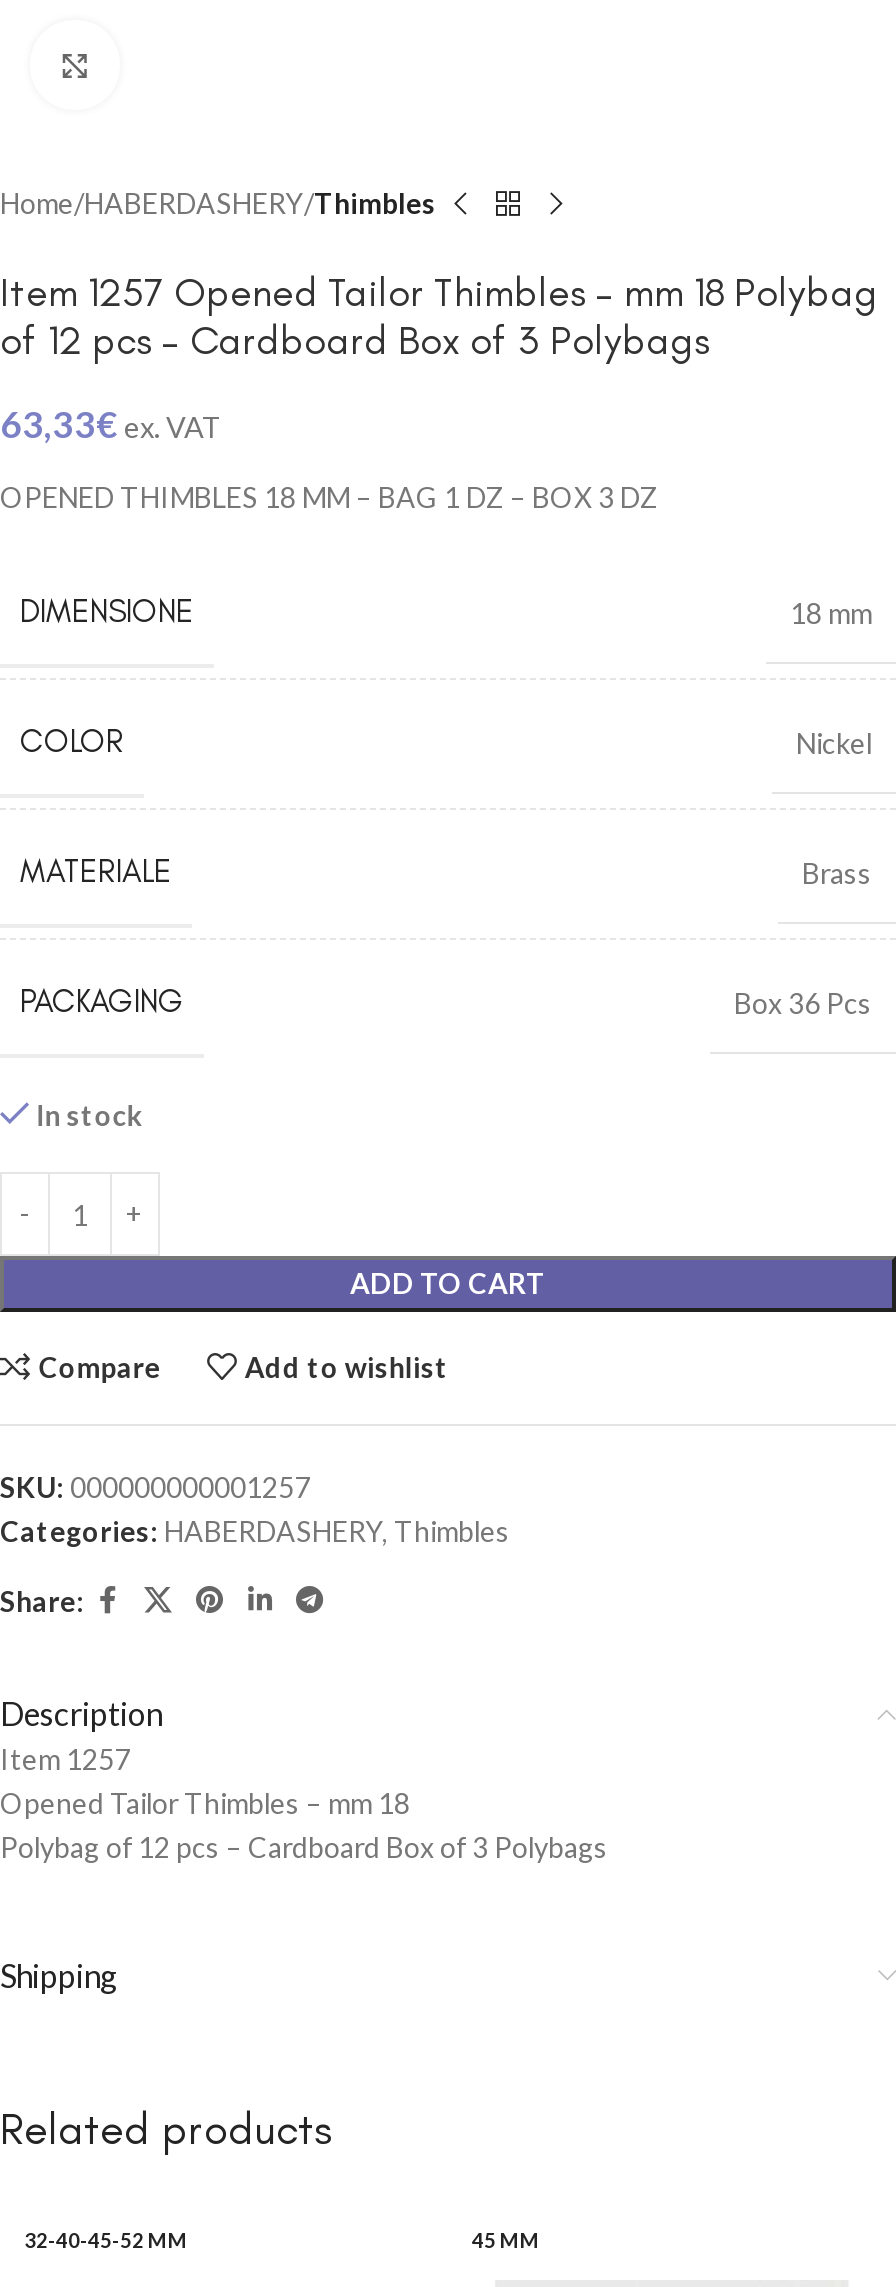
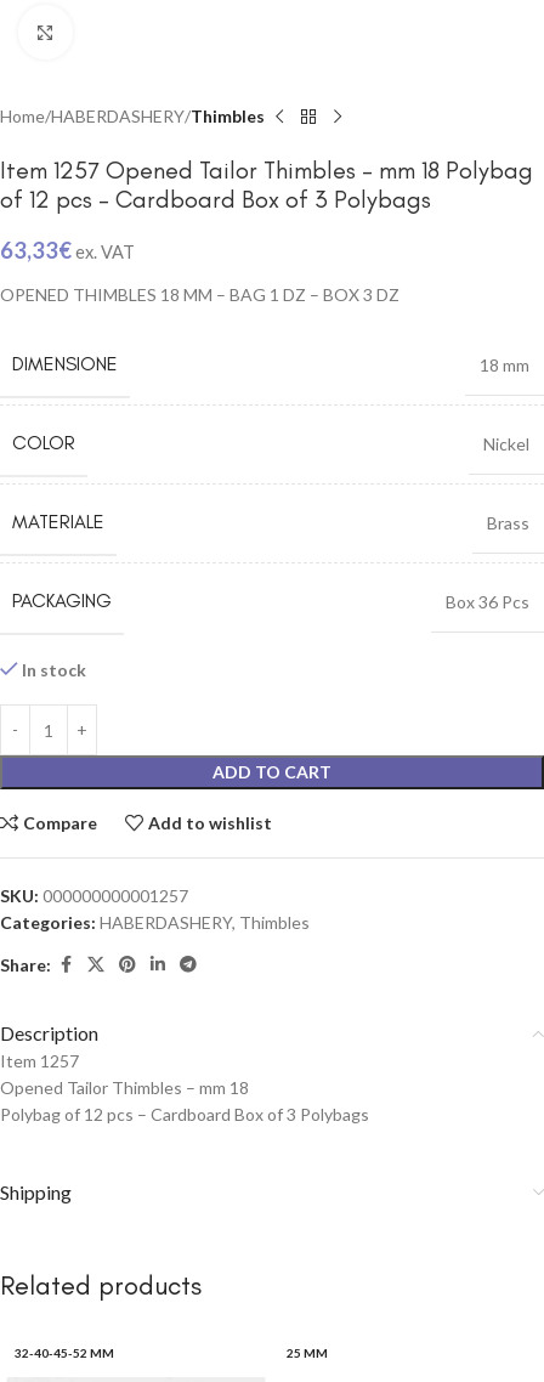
- 45 MM
+ 25 MM
